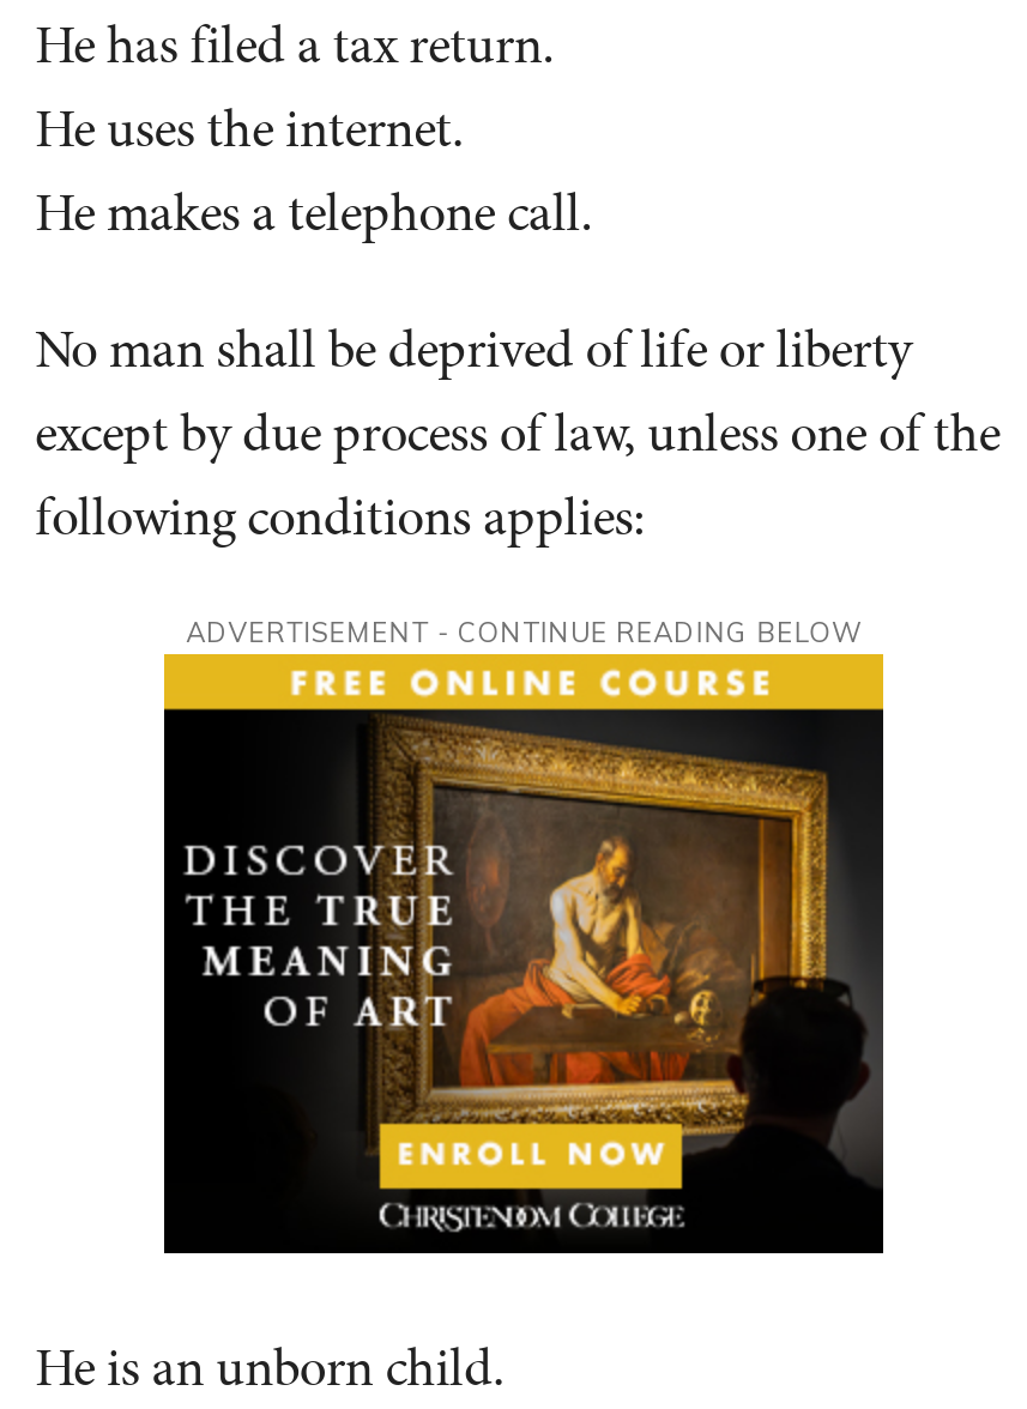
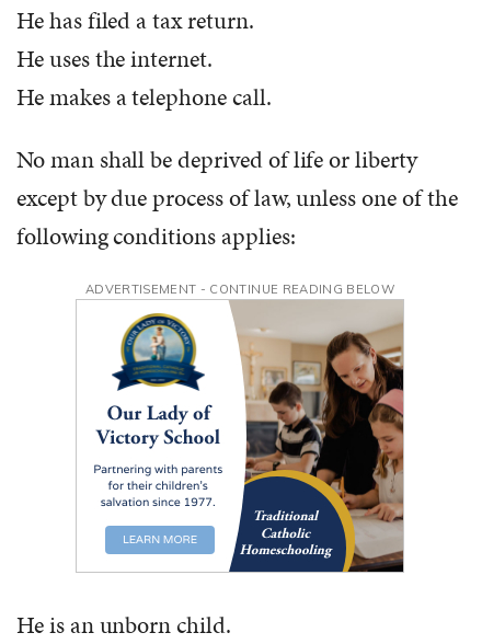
- [image]
+ [image]
